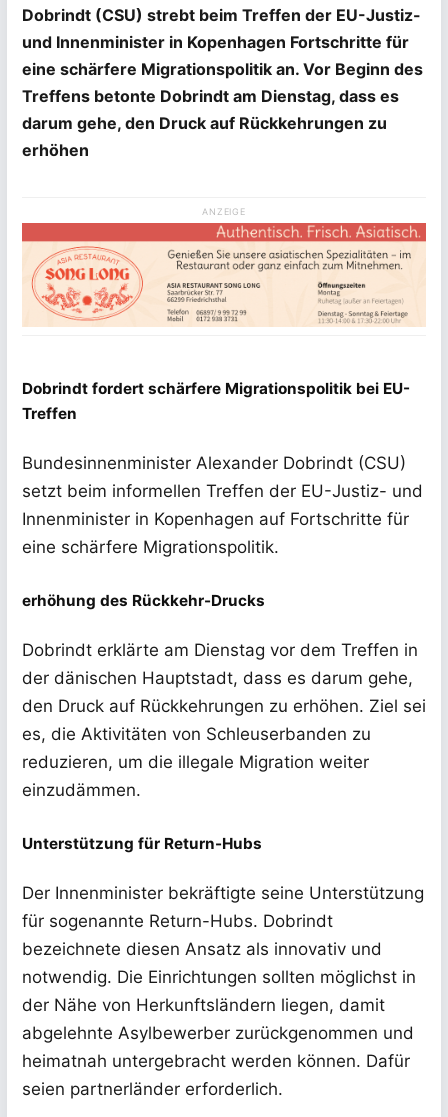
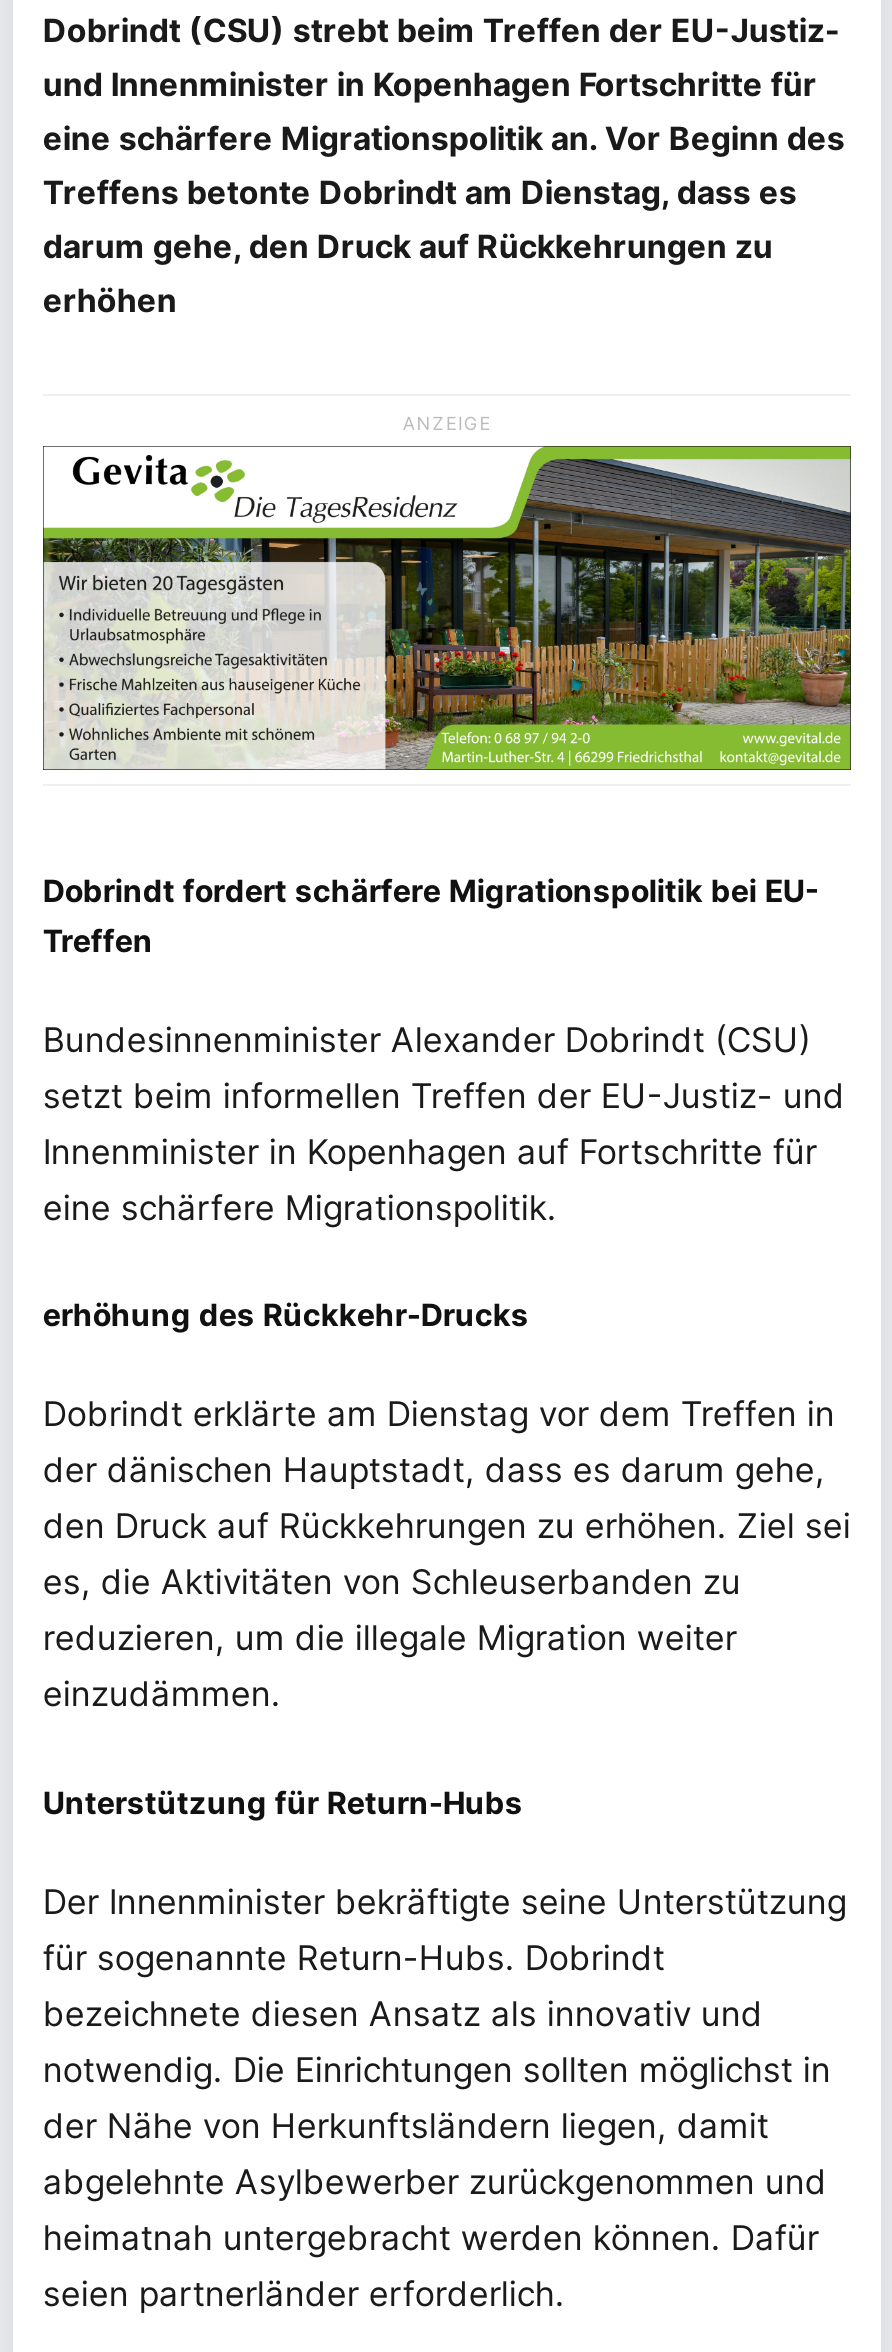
- [image]
+ [image]
